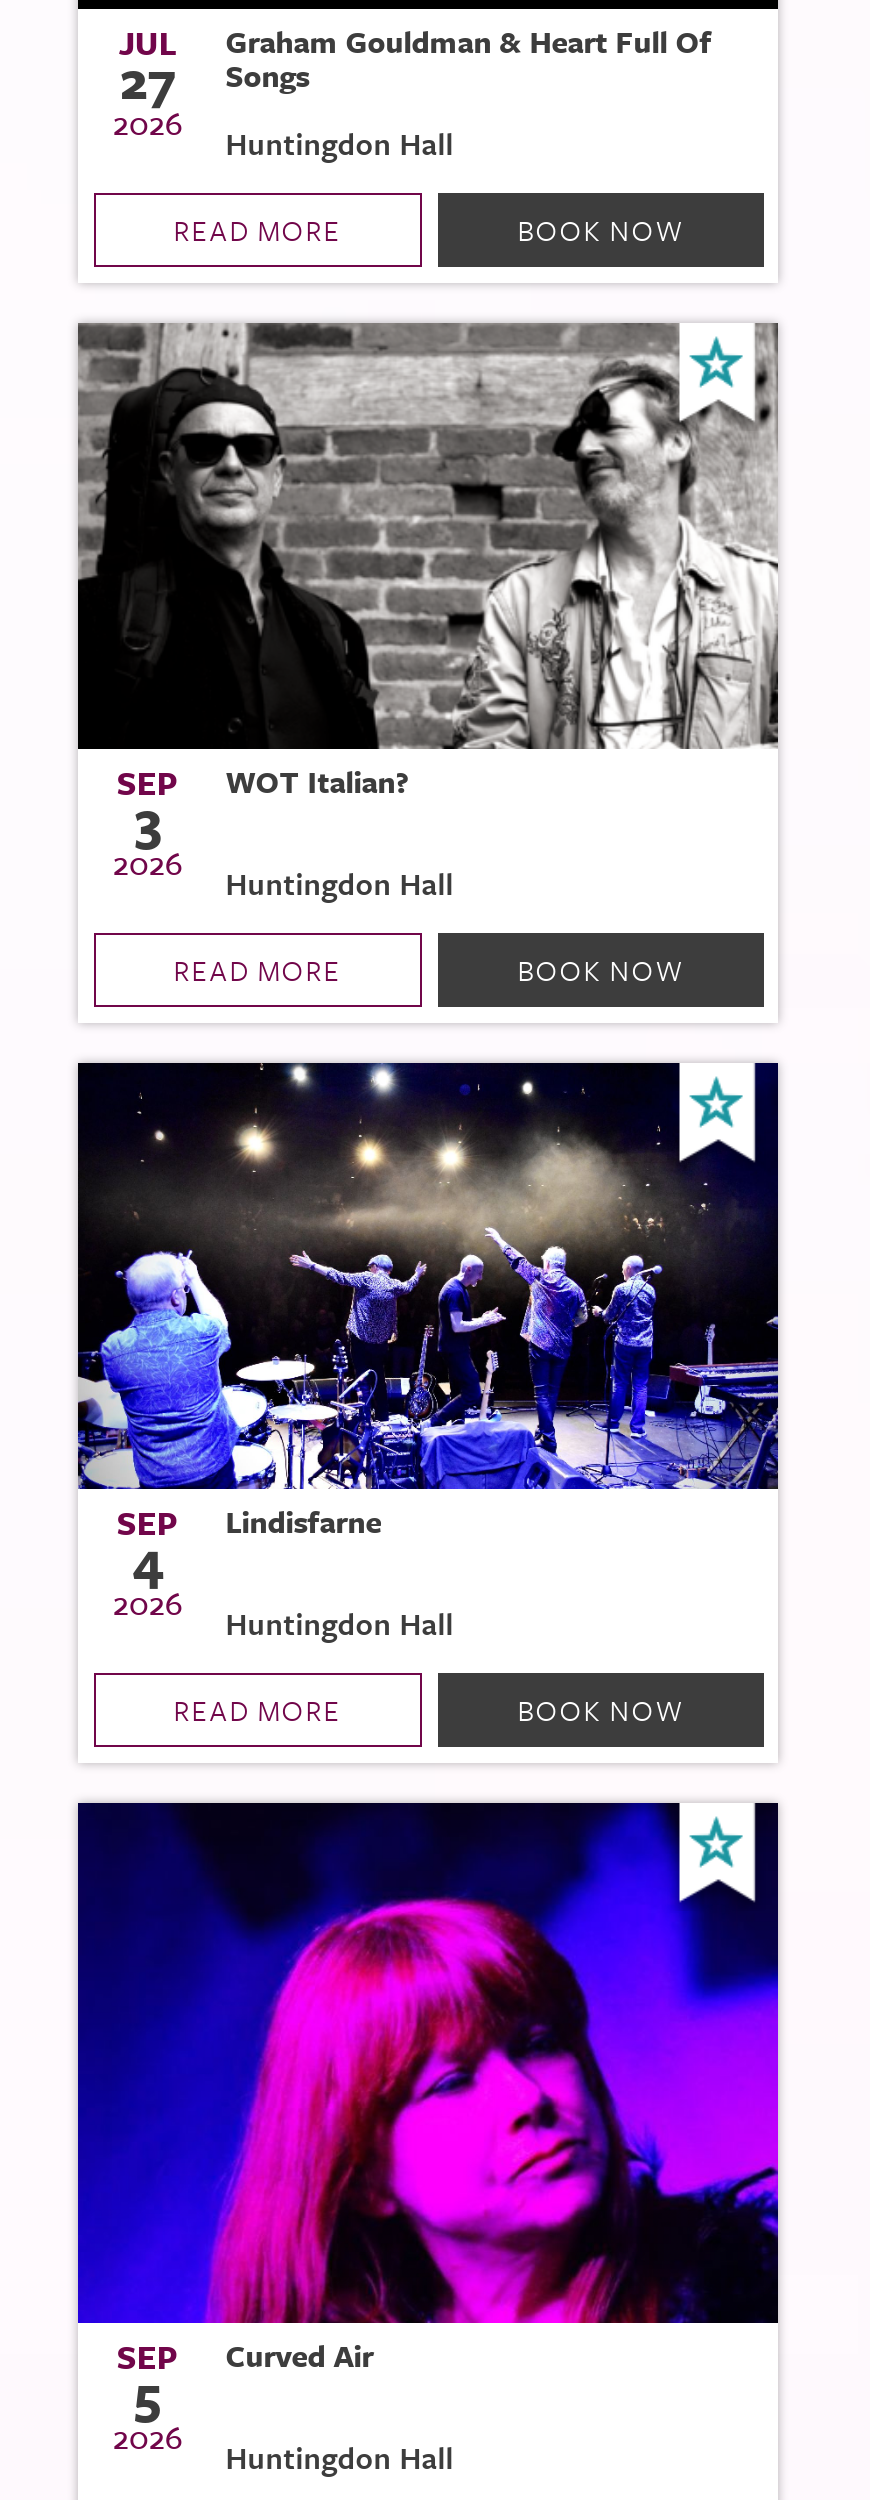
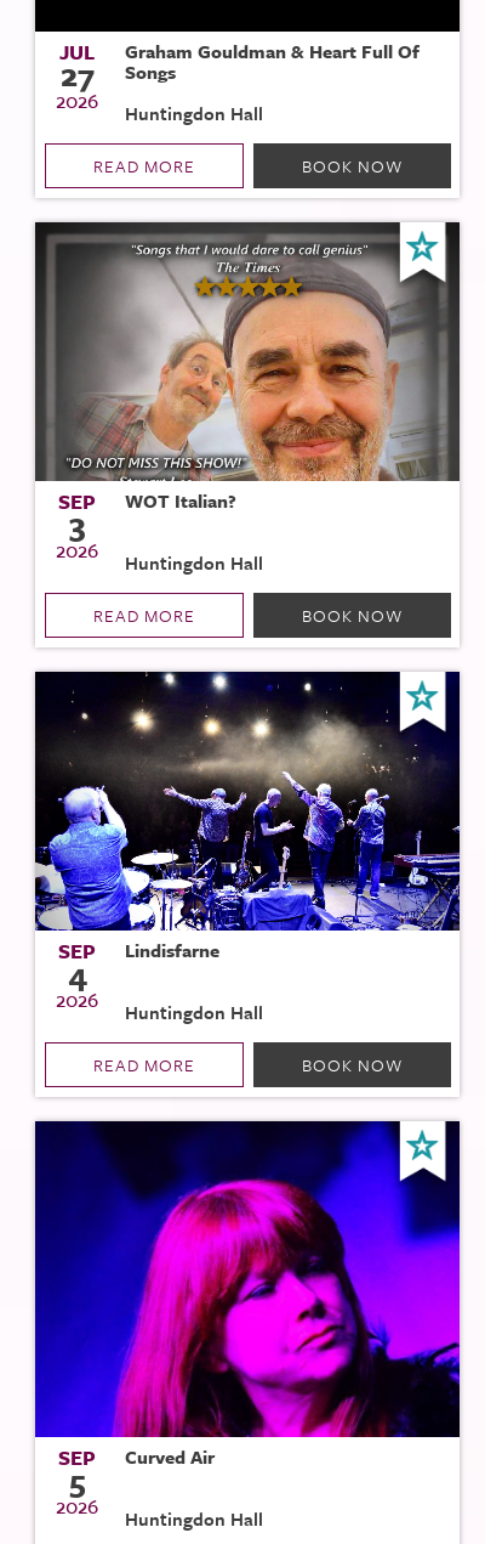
- [image]
+ [image]
